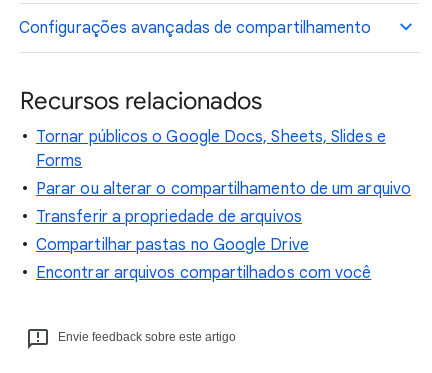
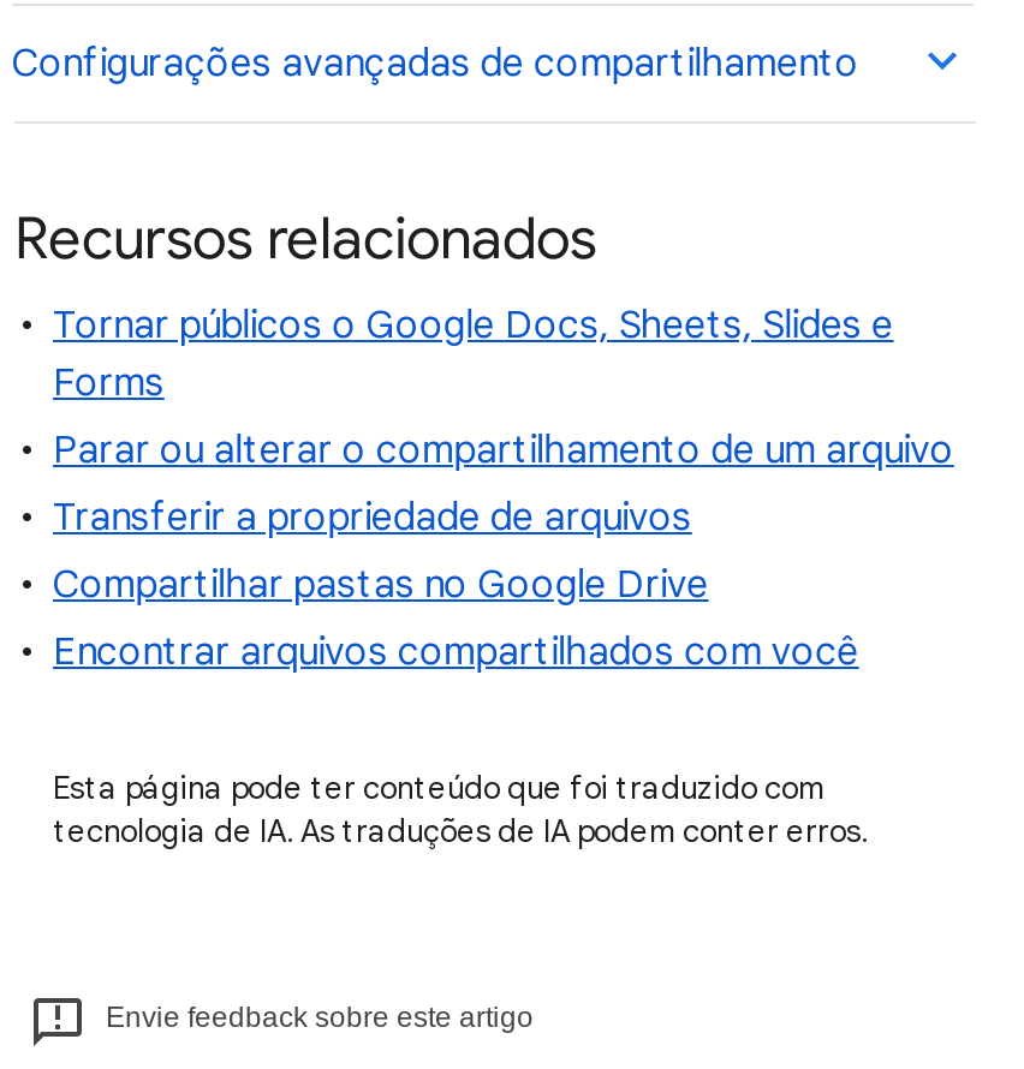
+ Esta página pode ter conteúdo que foi traduzido com
+ tecnologia de IA. As traduções de IA podem conter erros.
